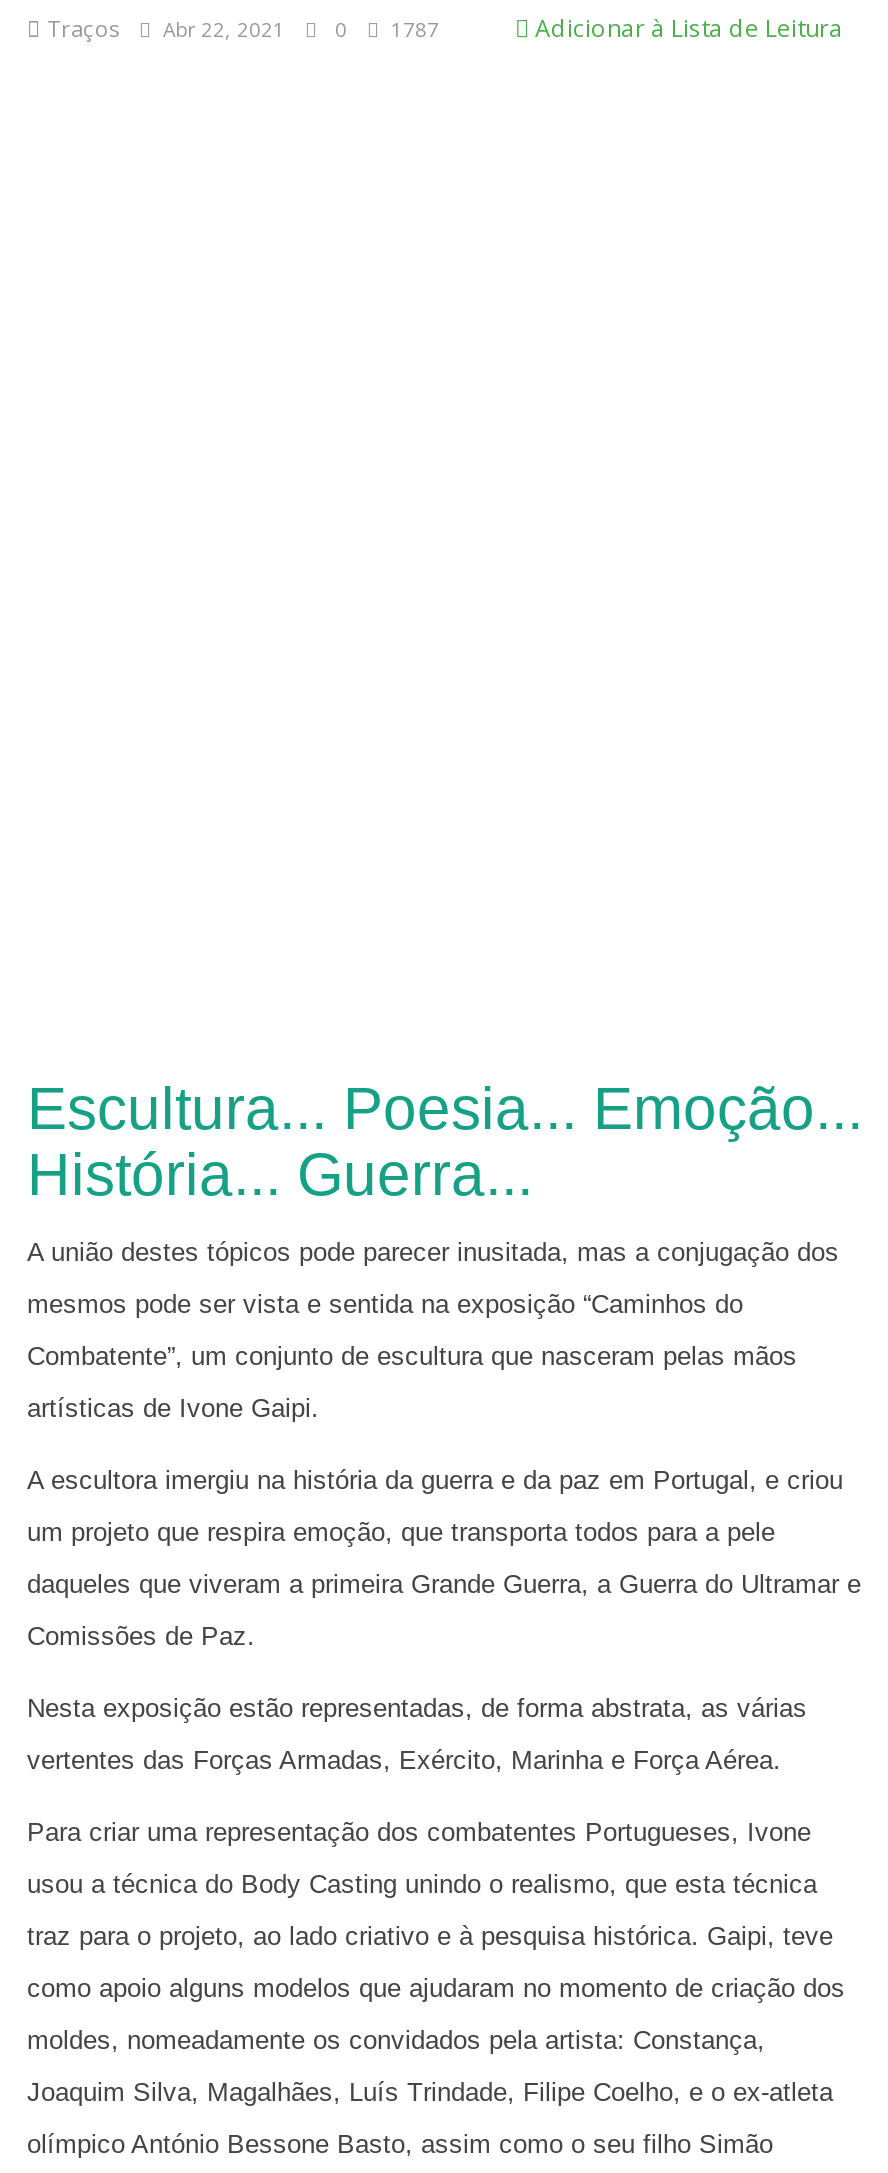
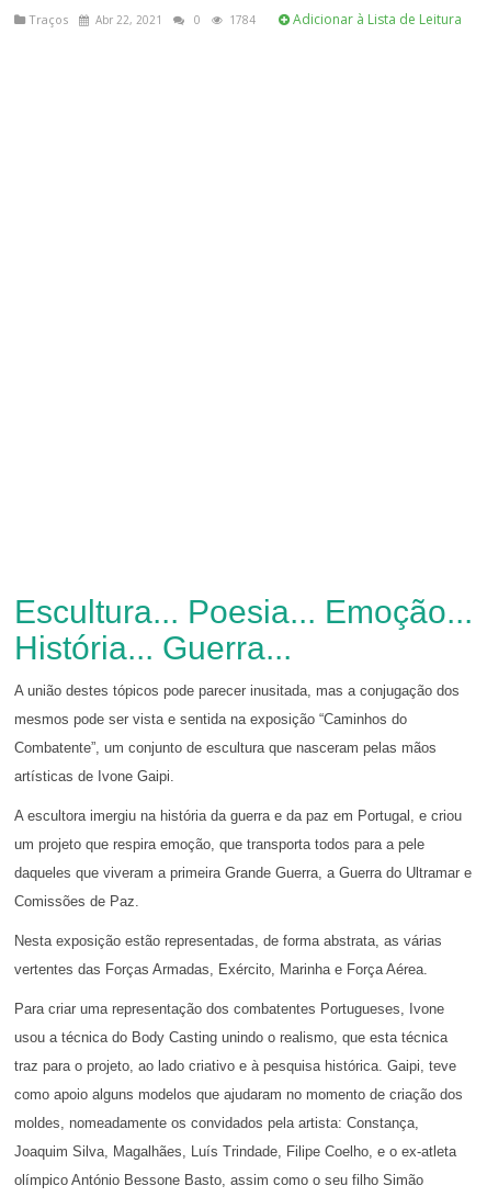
- 1787
+ 1784
